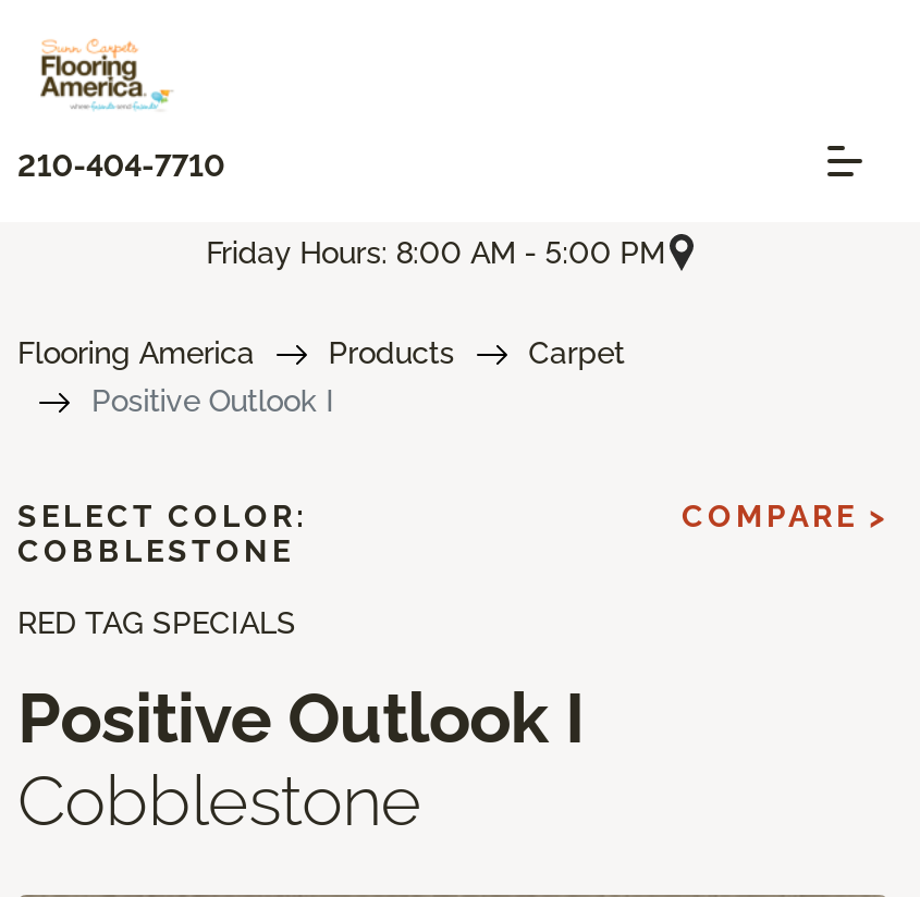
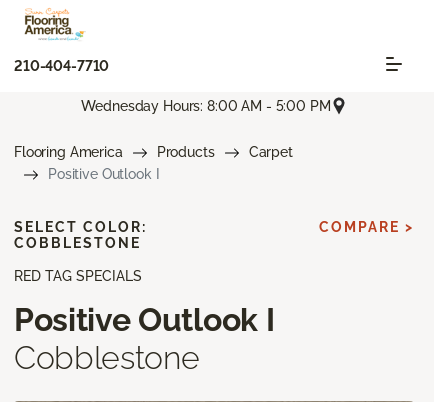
- Friday Hours: 8:00 AM - 5:00 PM
+ Wednesday Hours: 8:00 AM - 5:00 PM
